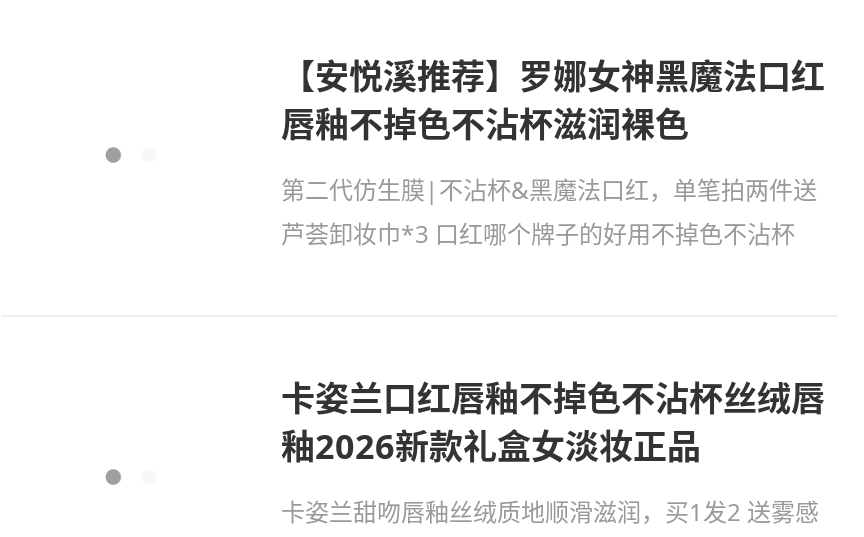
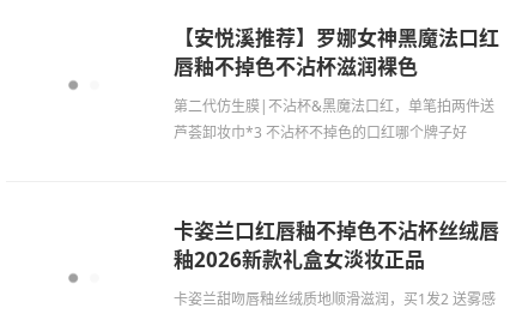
- 芦荟卸妆巾*3 口红哪个牌子的好用不掉色不沾杯
+ 芦荟卸妆巾*3 不沾杯不掉色的口红哪个牌子好
